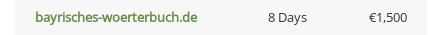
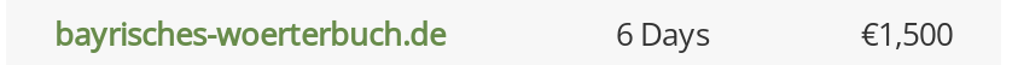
- 8 Days
+ 6 Days
